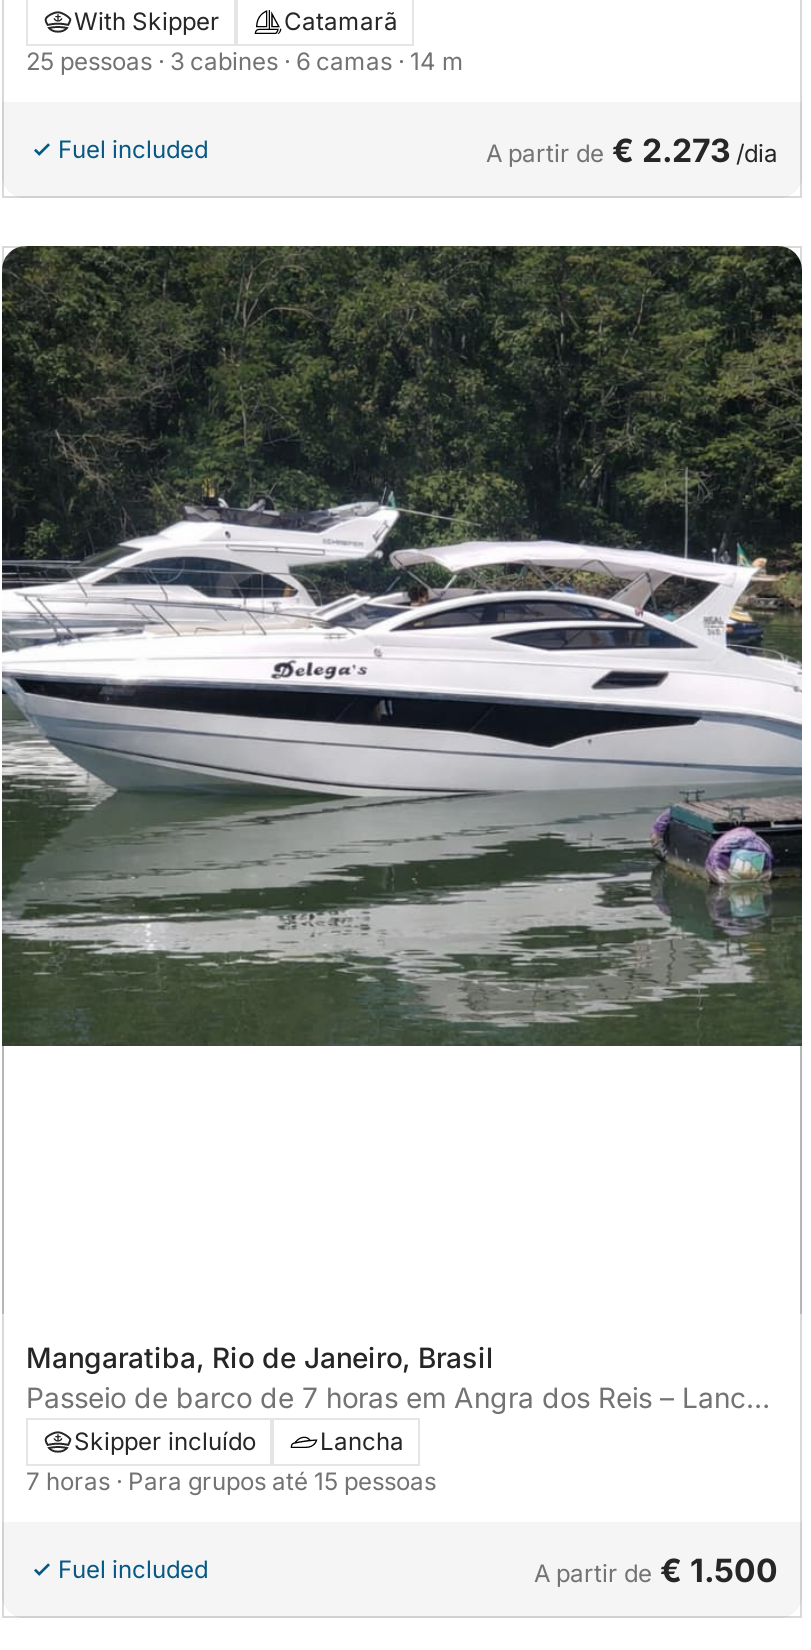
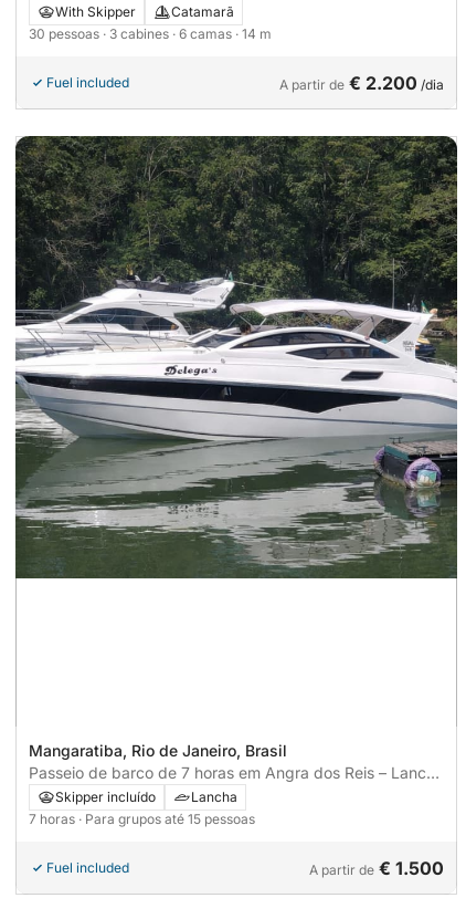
- 25 pessoas · 3 cabines · 6 camas · 14 m
+ 30 pessoas · 3 cabines · 6 camas · 14 m

- A partir de € 2.273 /dia
+ A partir de € 2.200 /dia
